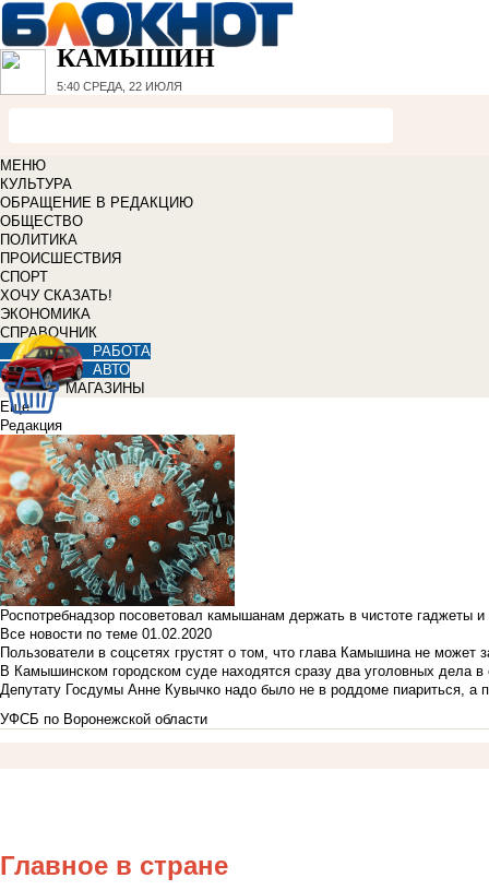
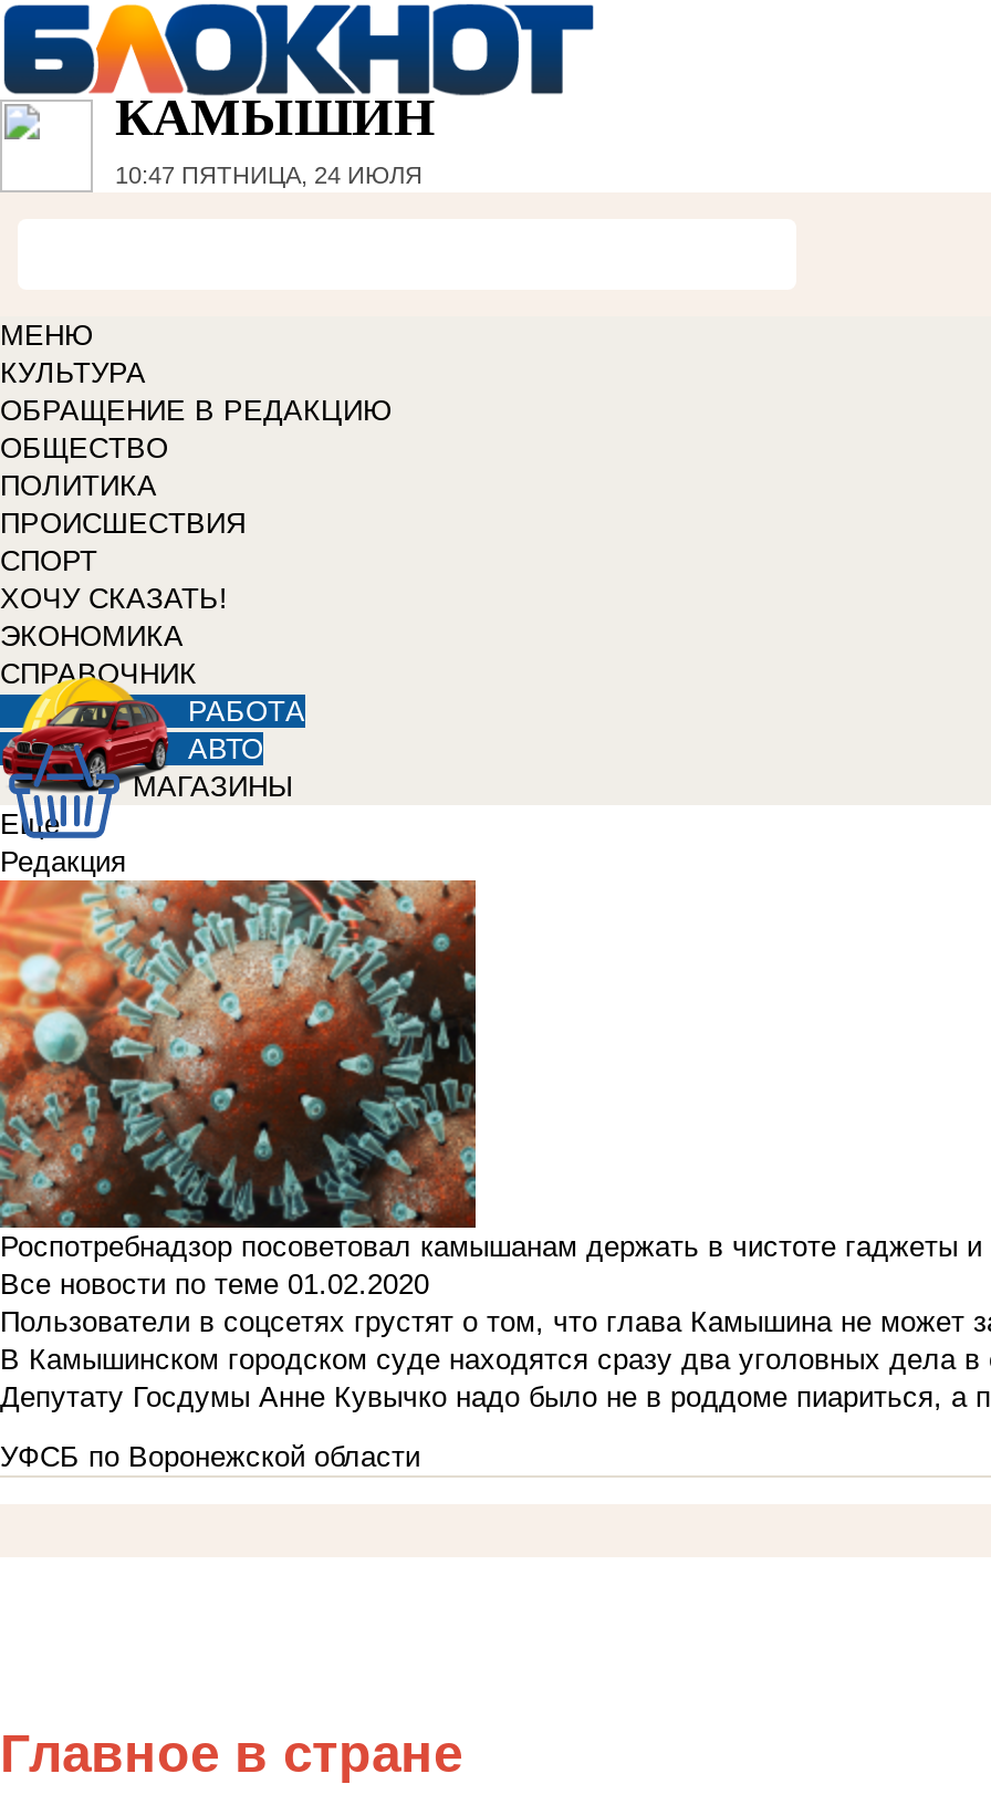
- 5:40 СРЕДА, 22 ИЮЛЯ
+ 10:47 ПЯТНИЦА, 24 ИЮЛЯ
